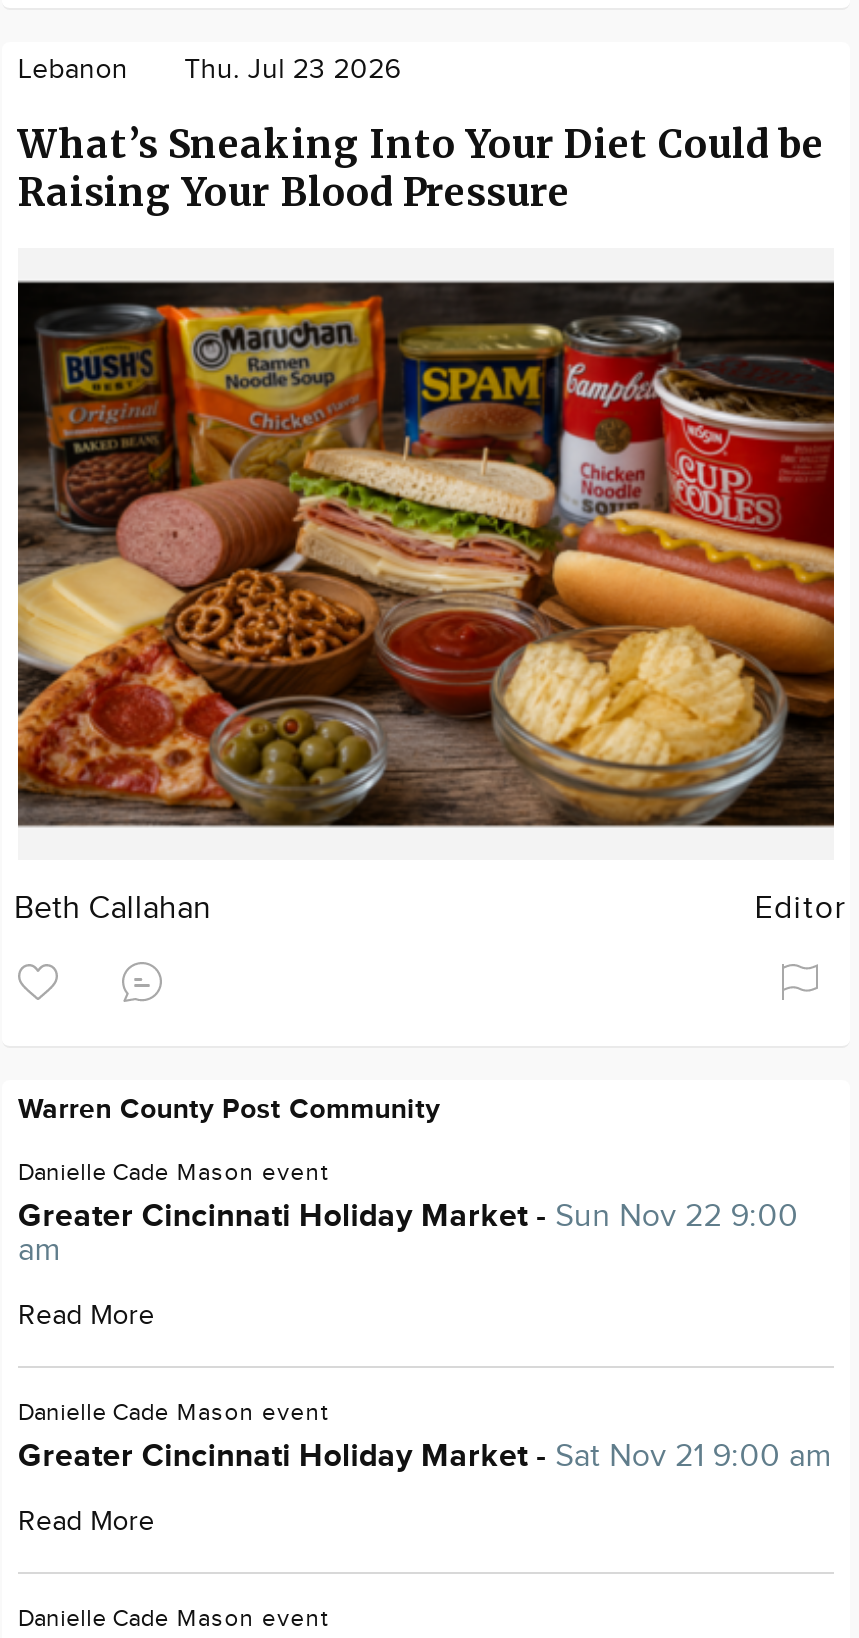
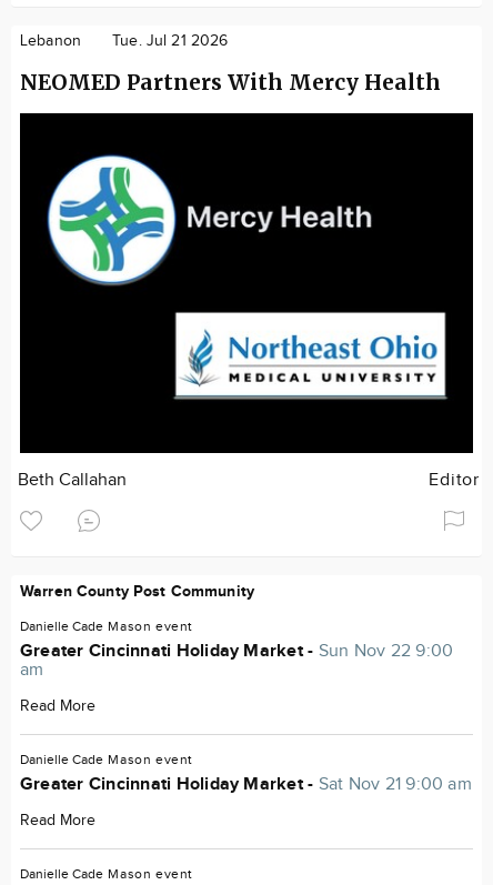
- Lebanon Thu. Jul 23 2026
+ Lebanon Tue. Jul 21 2026

- What’s Sneaking Into Your Diet Could be
- Raising Your Blood Pressure
+ NEOMED Partners With Mercy Health

- [image]
+ [image]
